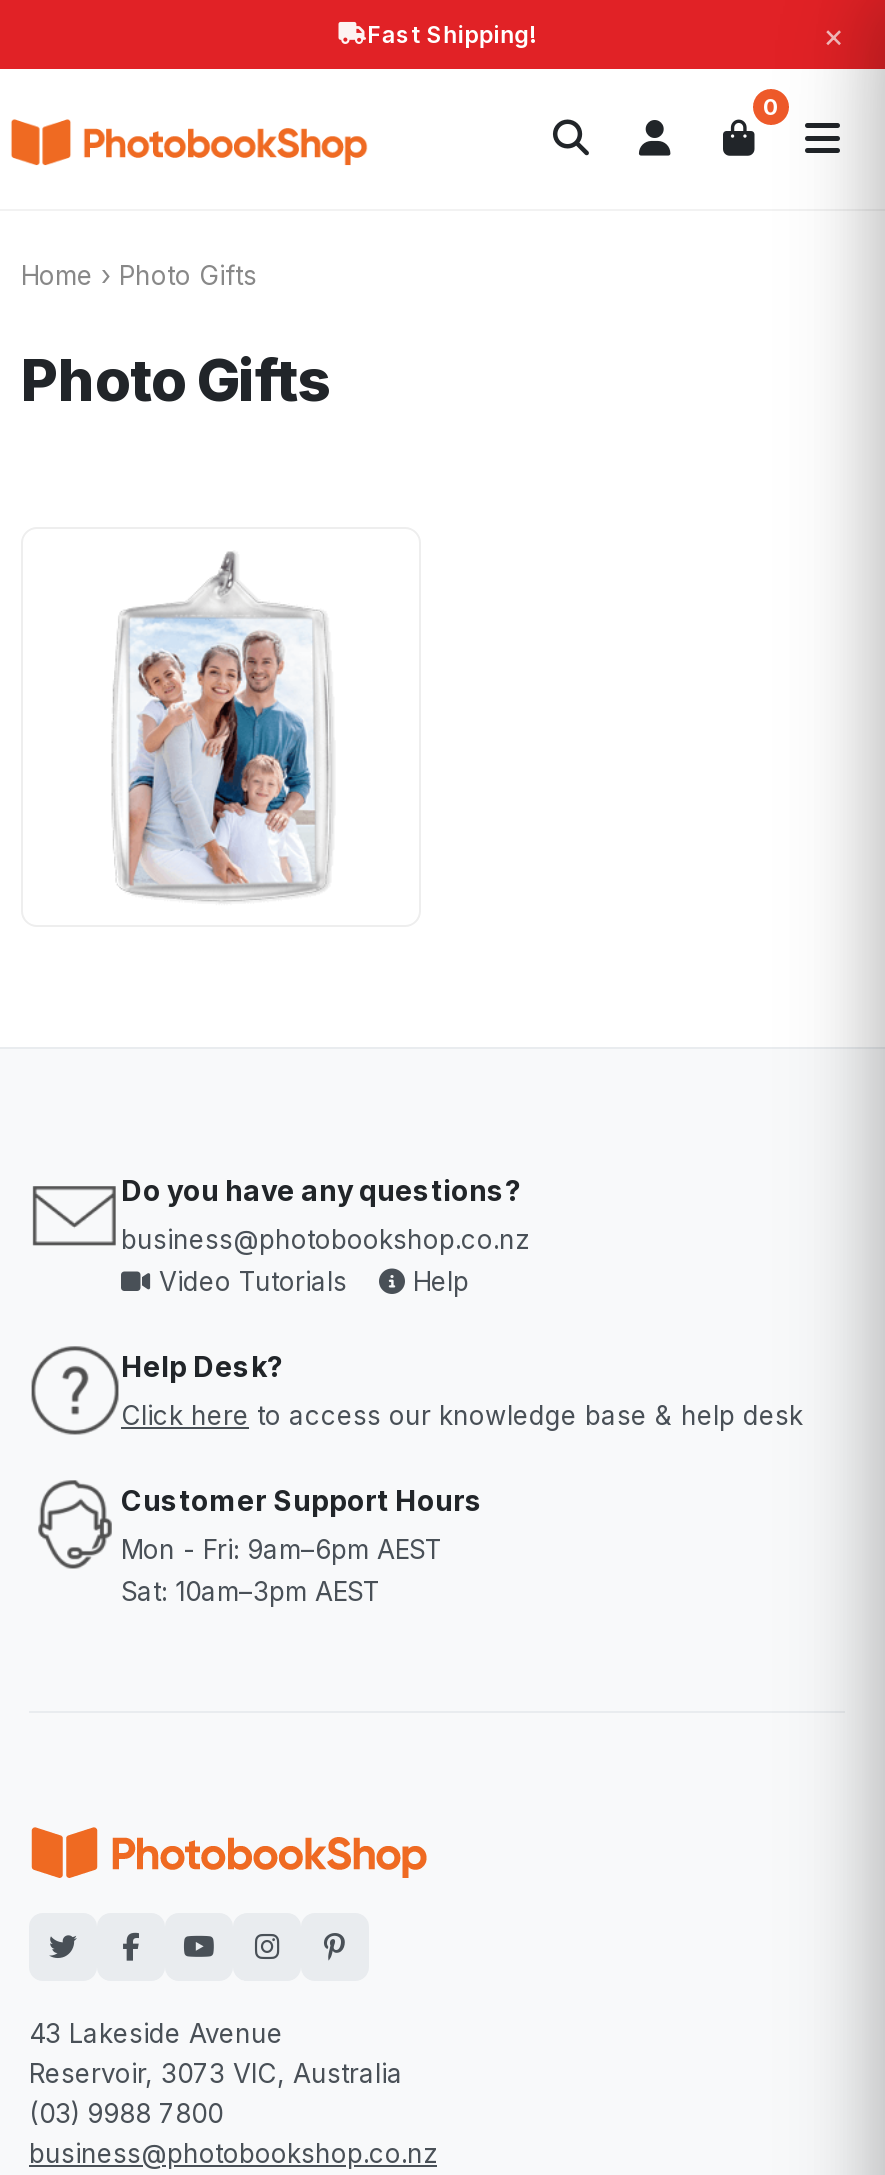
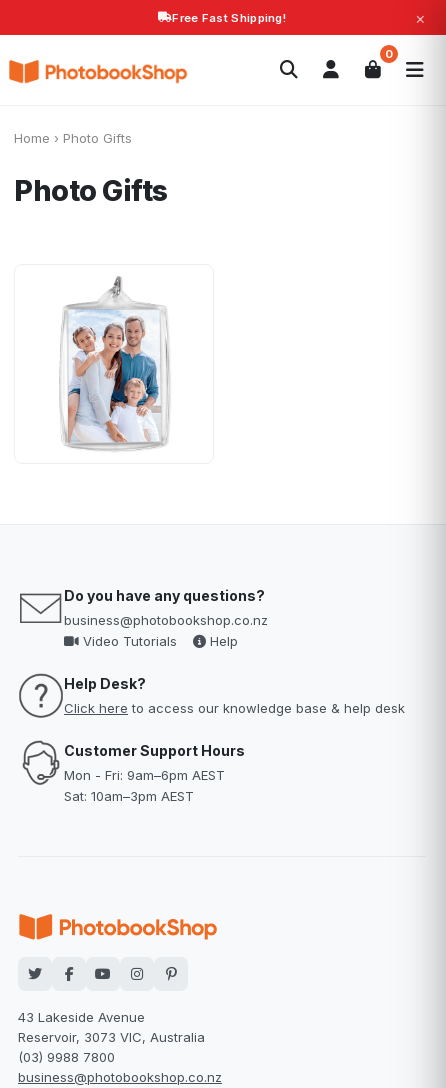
- Fast Shipping!
+ Free Fast Shipping!
